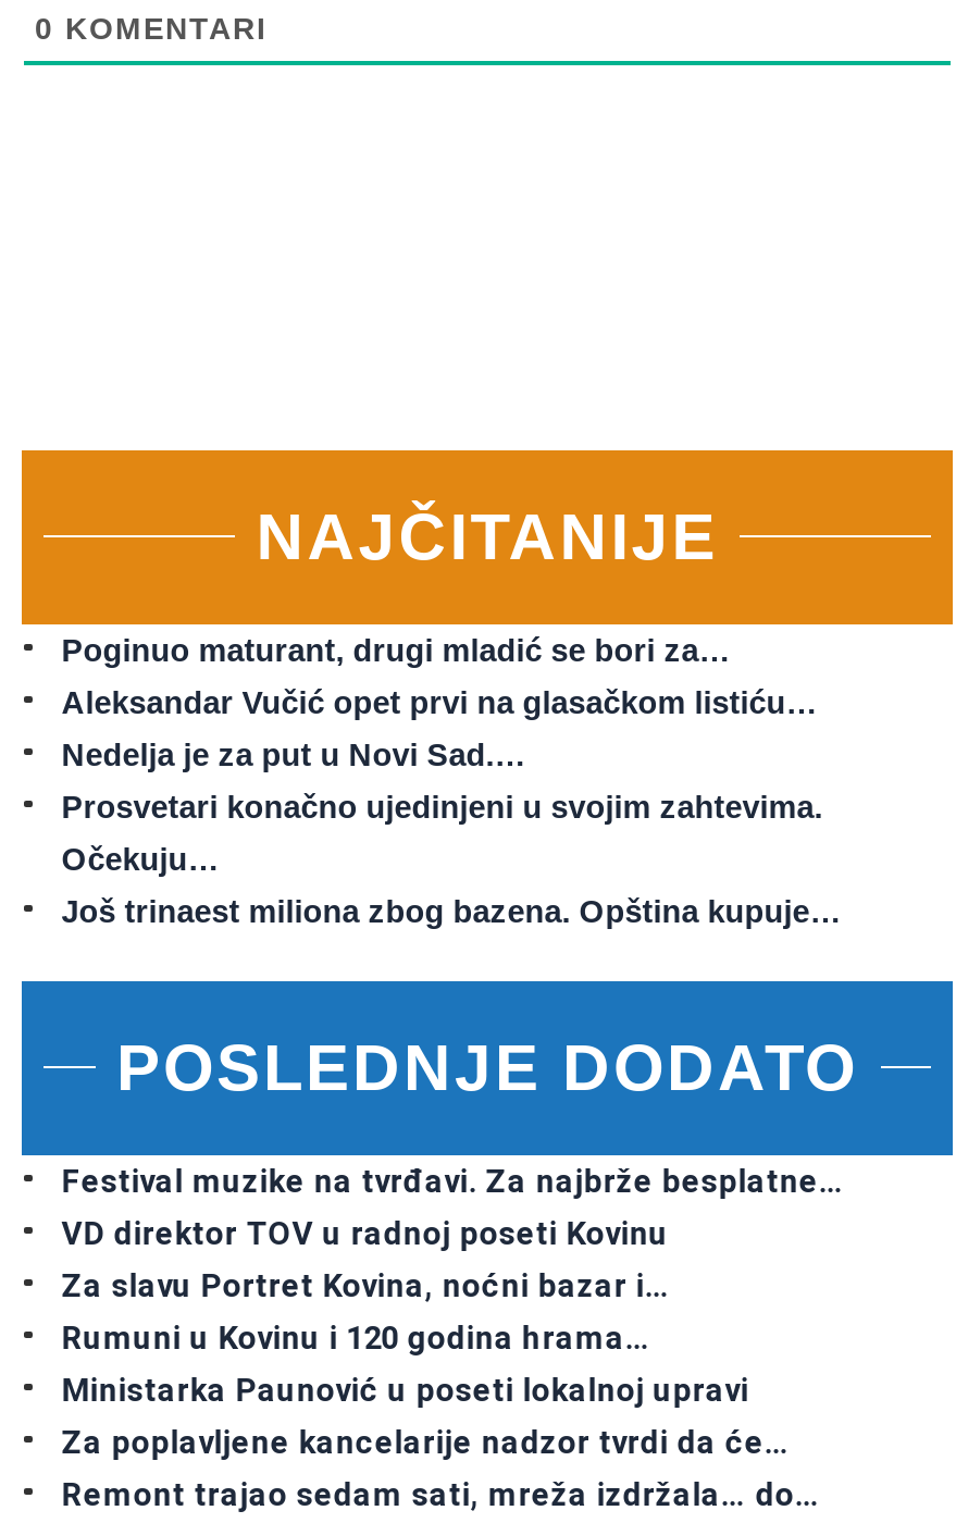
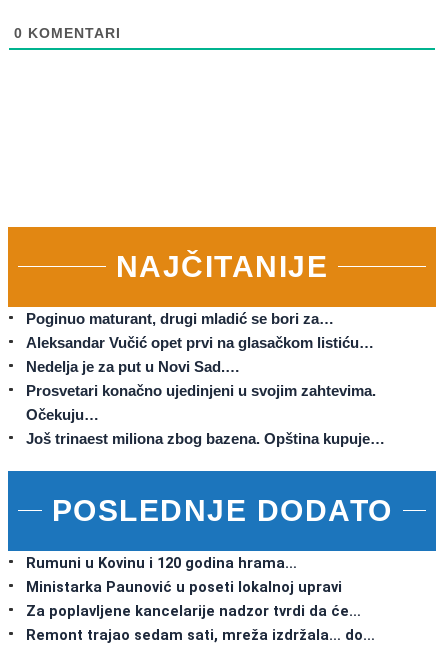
- Festival muzike na tvrđavi. Za najbrže besplatne…
- VD direktor TOV u radnoj poseti Kovinu
- Za slavu Portret Kovina, noćni bazar i…
